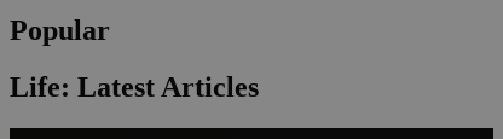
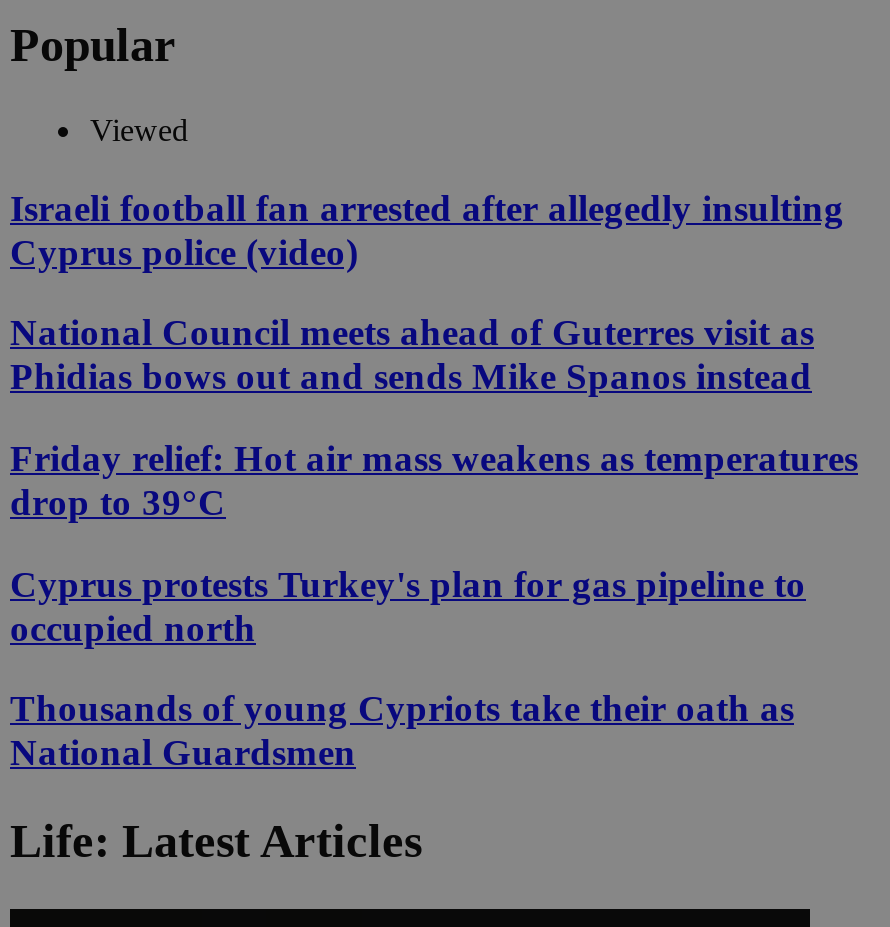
+ Viewed
+ Israeli football fan arrested after allegedly insulting
+ Cyprus police (video)
+ National Council meets ahead of Guterres visit as
+ Phidias bows out and sends Mike Spanos instead
+ Friday relief: Hot air mass weakens as temperatures
+ drop to 39°C
+ Cyprus protests Turkey's plan for gas pipeline to
+ occupied north
+ Thousands of young Cypriots take their oath as
+ National Guardsmen
